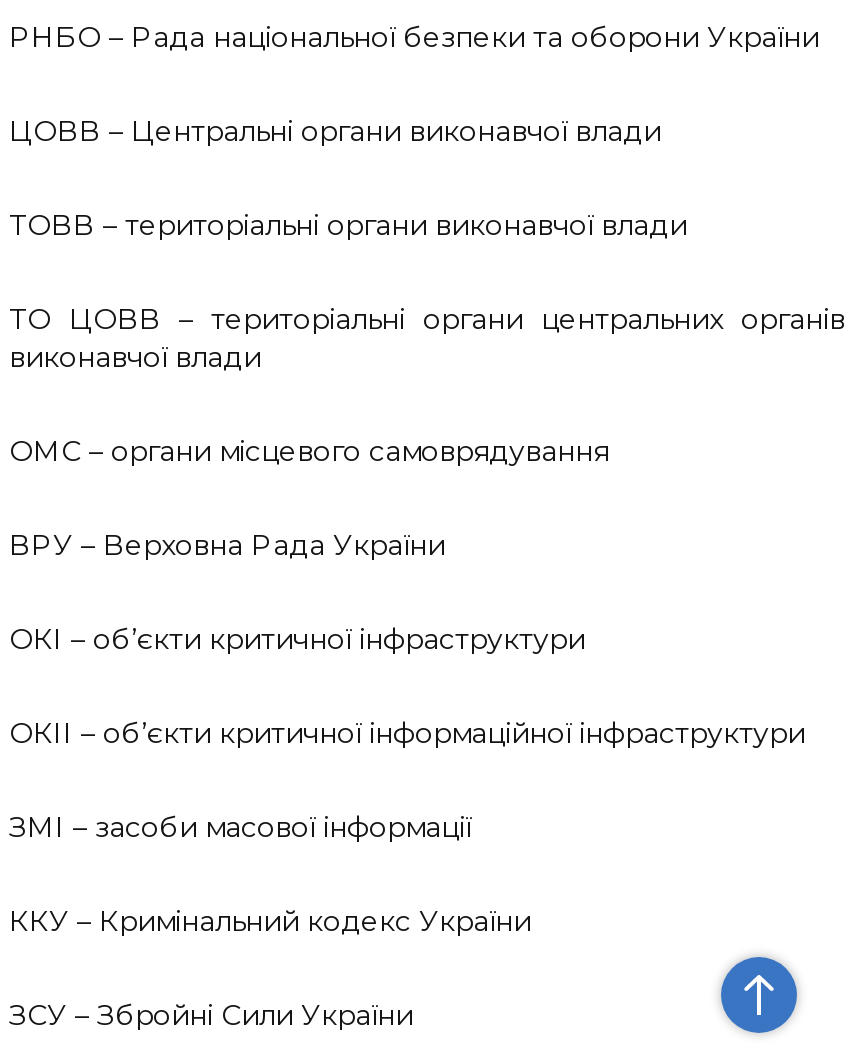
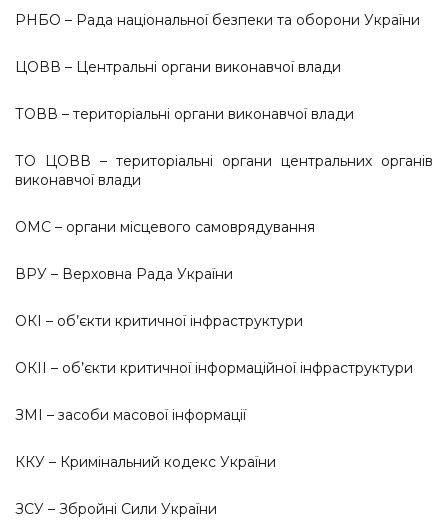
- [image]
